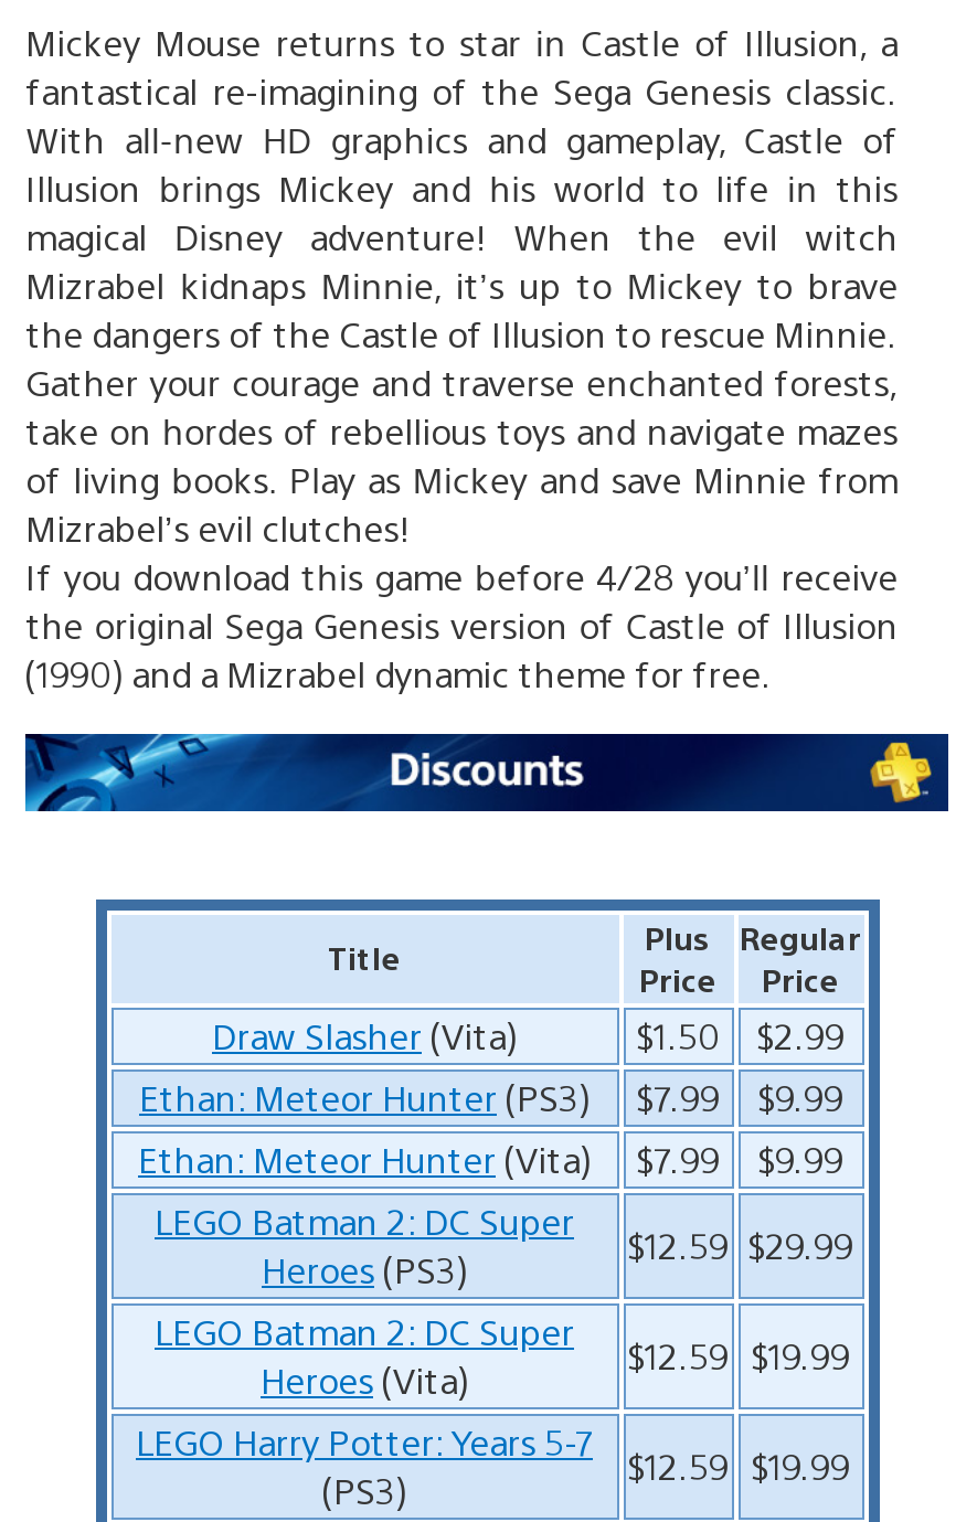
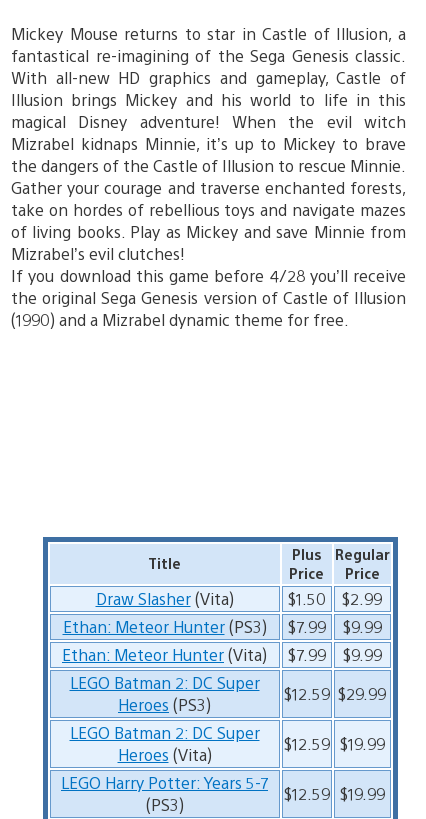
- [image]
